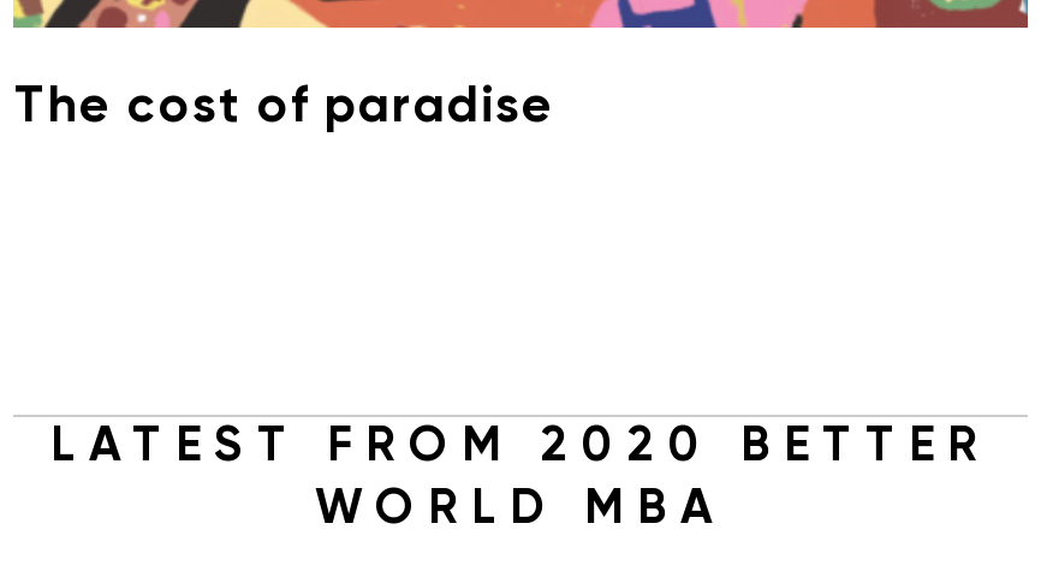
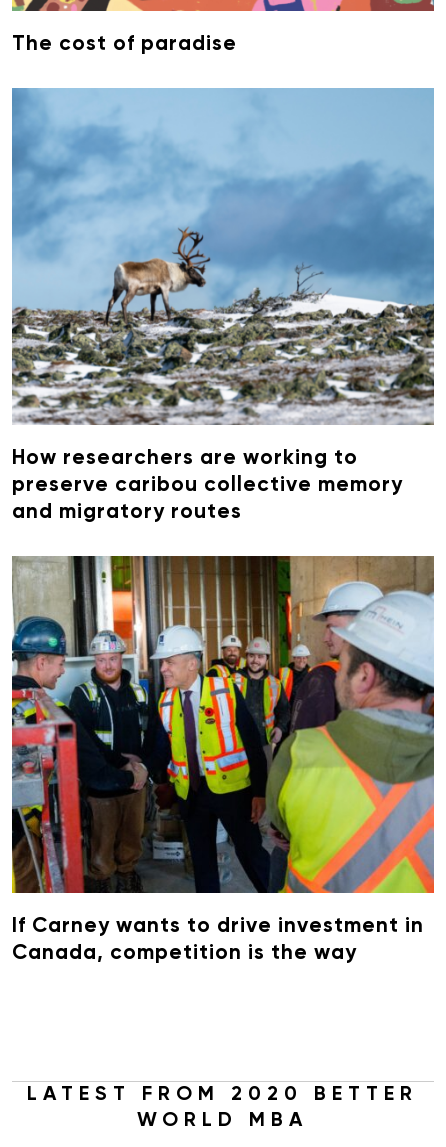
+ [image]
+ How researchers are working to
+ preserve caribou collective memory
+ and migratory routes

+ [image]
+ If Carney wants to drive investment in
+ Canada, competition is the way
